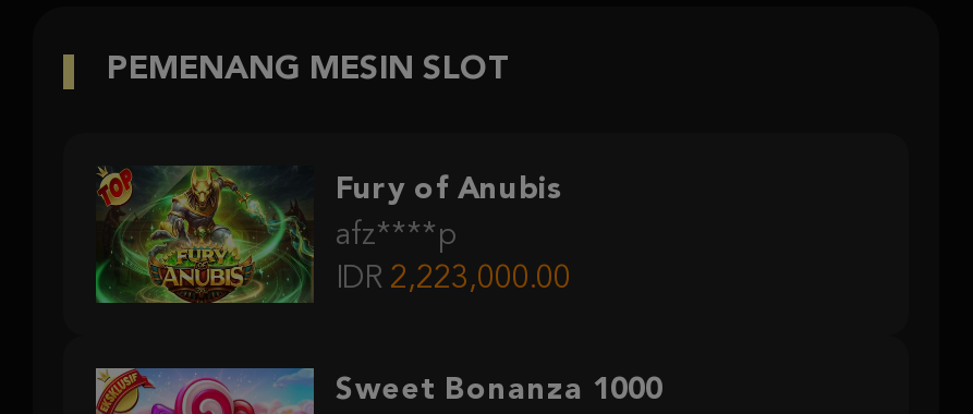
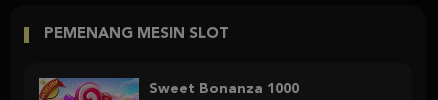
- [image]
- Fury of Anubis
- afz****p
- IDR 2,223,000.00
